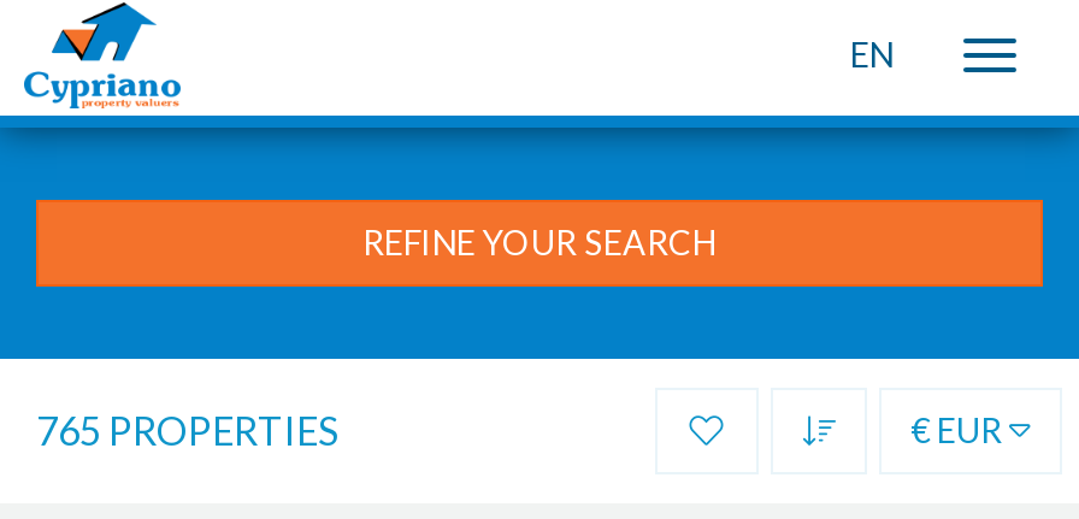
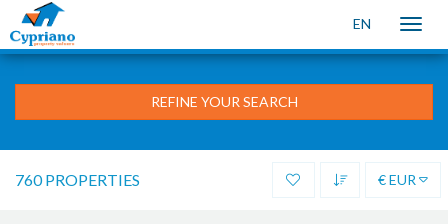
- 765 PROPERTIES
+ 760 PROPERTIES
